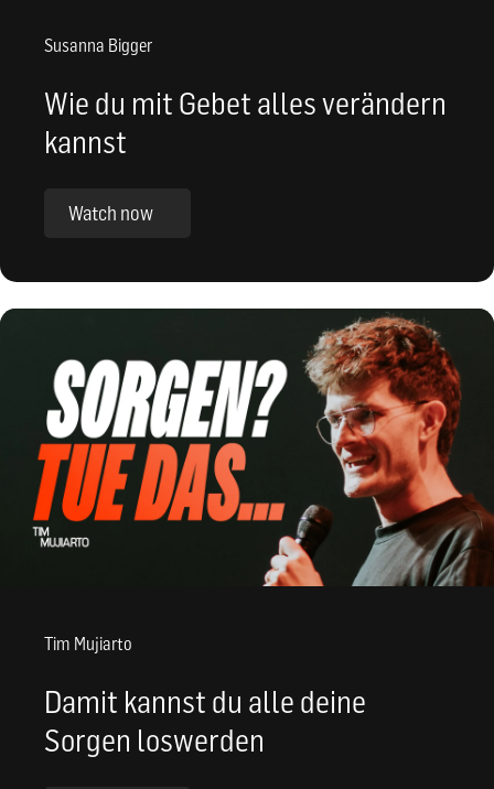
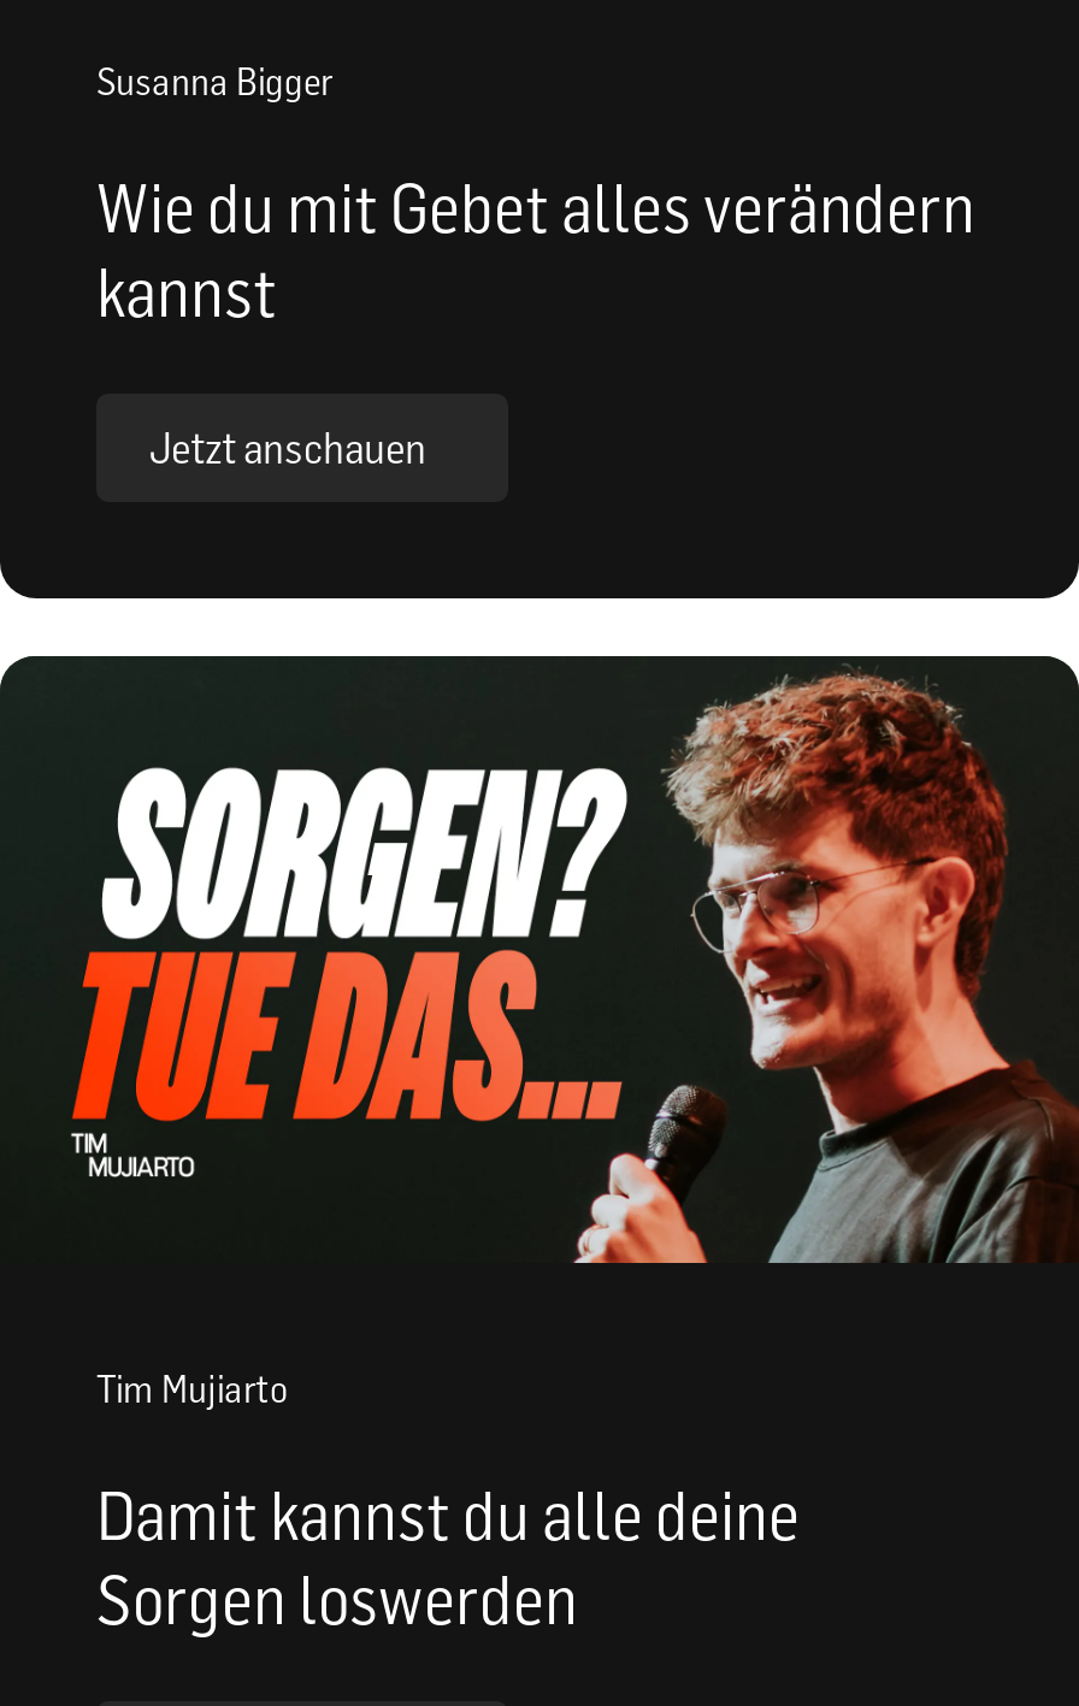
- Watch now
+ Jetzt anschauen
